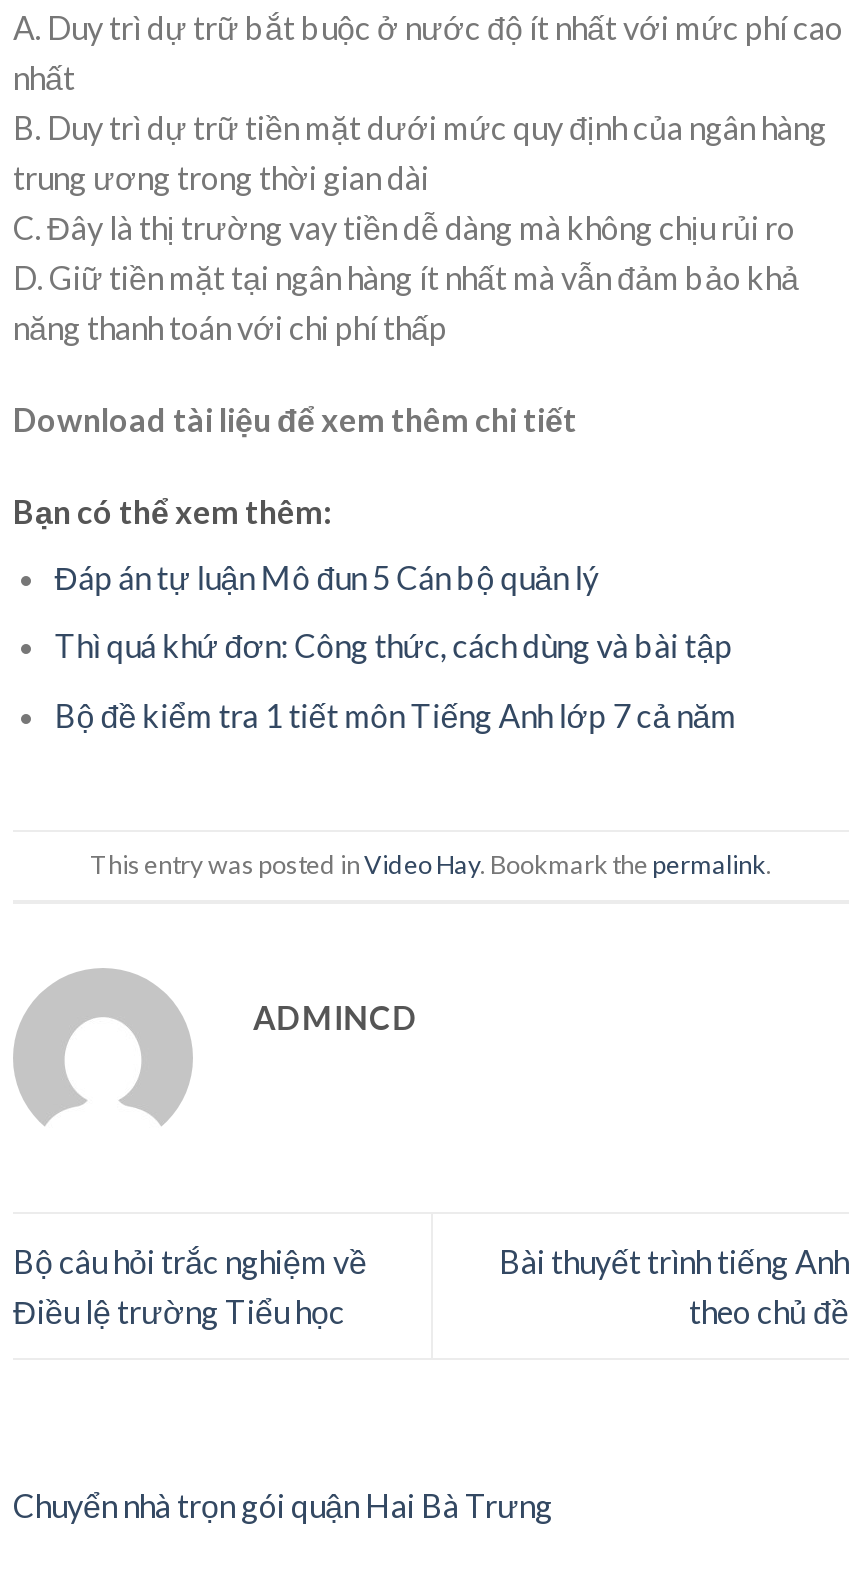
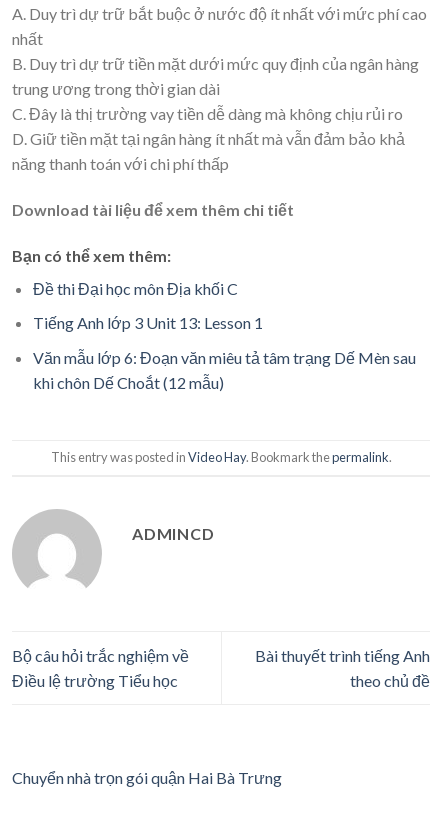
- Đáp án tự luận Mô đun 5 Cán bộ quản lý
+ Đề thi Đại học môn Địa khối C

- Thì quá khứ đơn: Công thức, cách dùng và bài tập
+ Tiếng Anh lớp 3 Unit 13: Lesson 1

- Bộ đề kiểm tra 1 tiết môn Tiếng Anh lớp 7 cả năm
+ Văn mẫu lớp 6: Đoạn văn miêu tả tâm trạng Dế Mèn sau
+ khi chôn Dế Choắt (12 mẫu)
